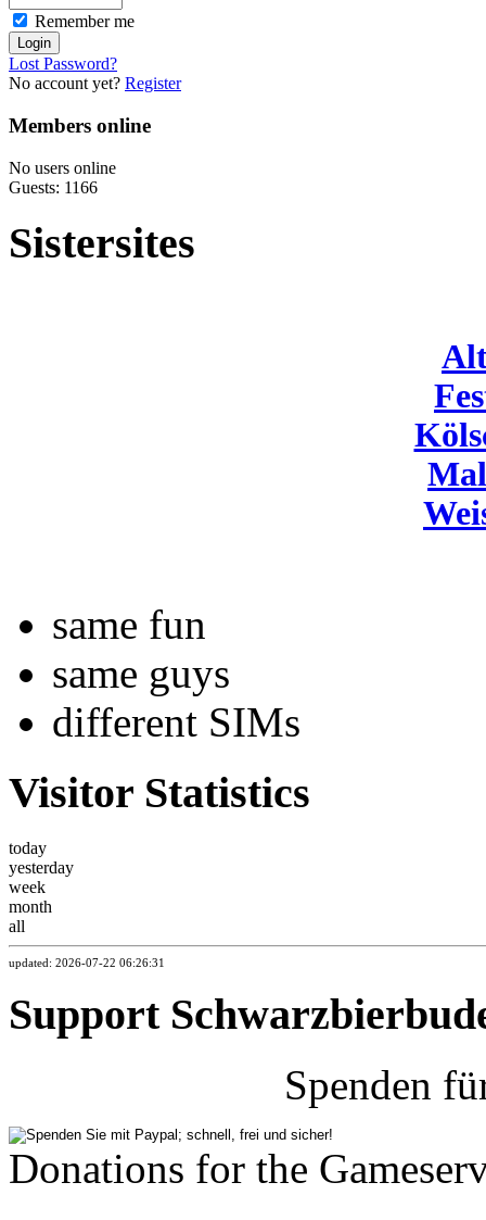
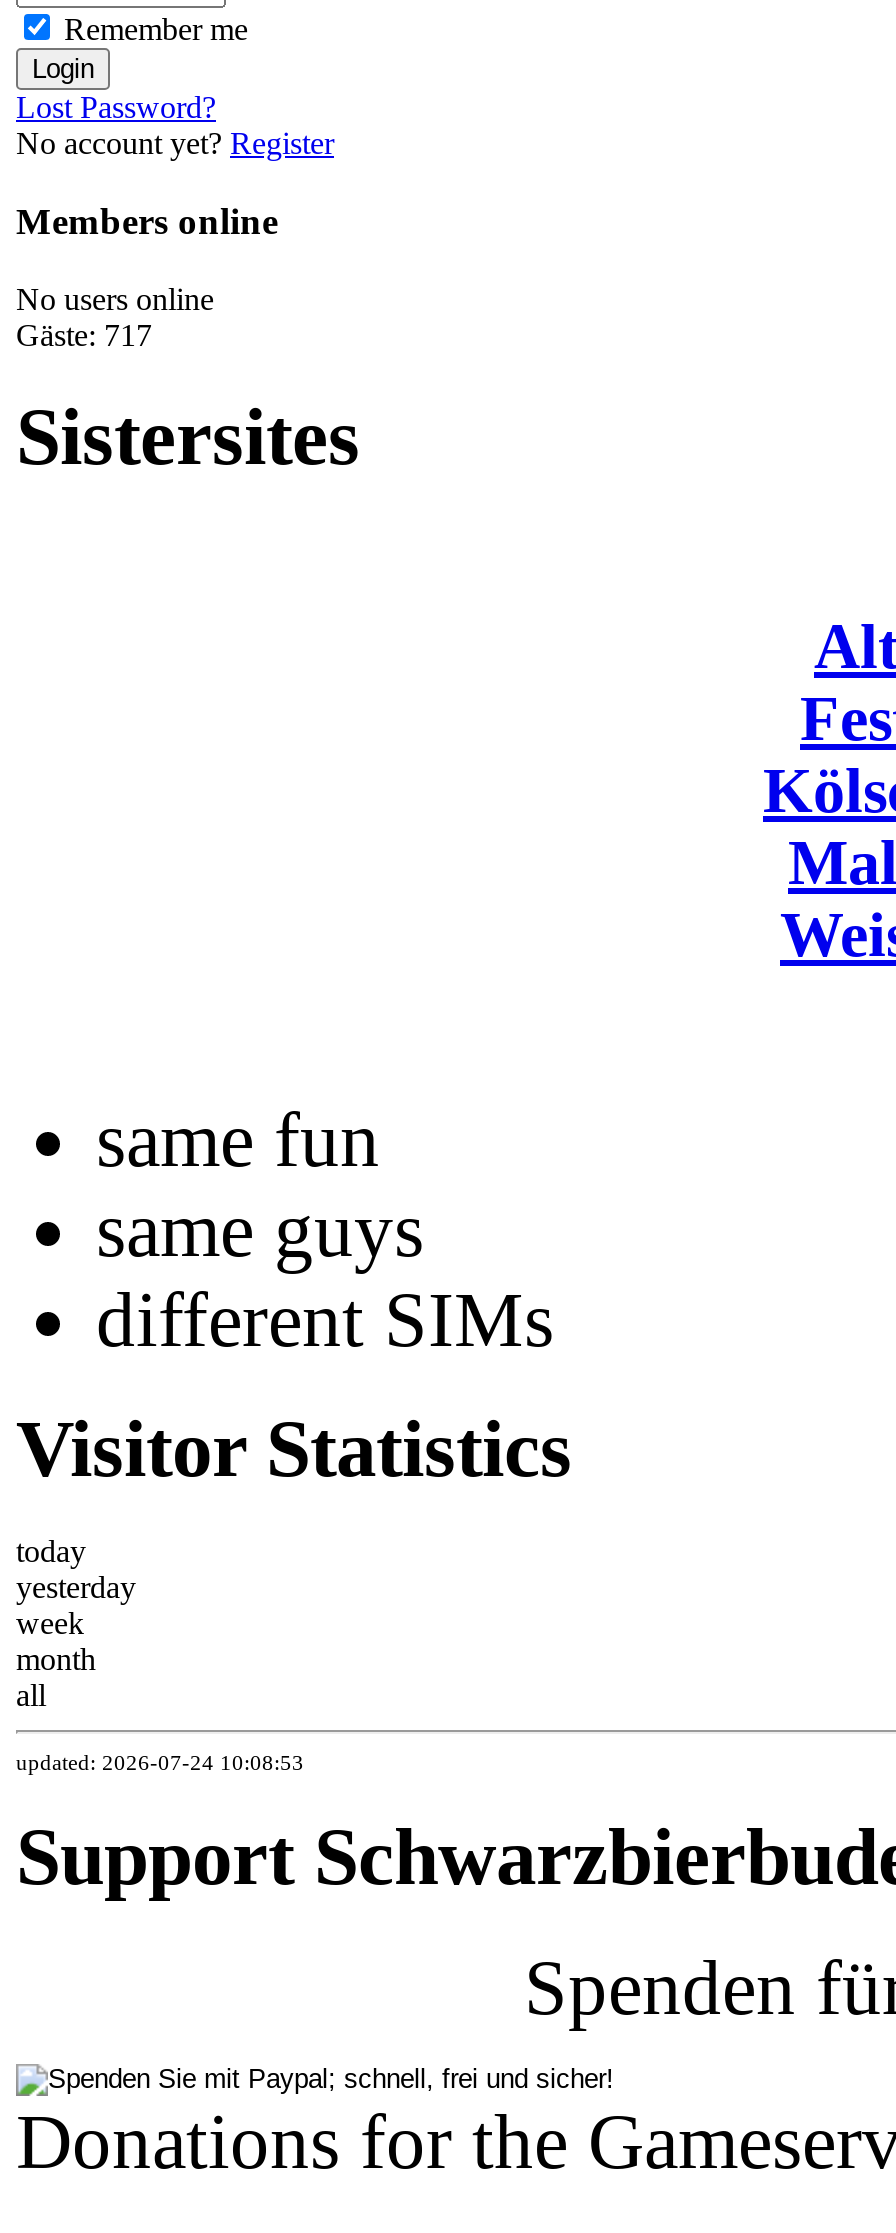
- Guests: 1166
+ Gäste: 717

- updated: 2026-07-22 06:26:31
+ updated: 2026-07-24 10:08:53
